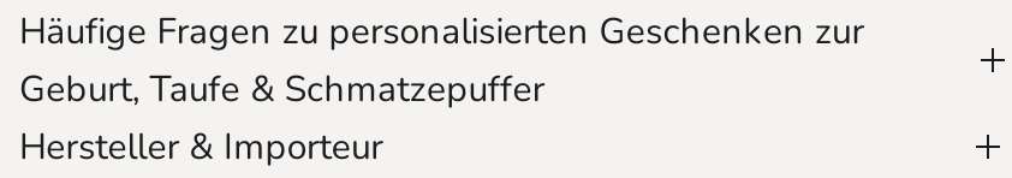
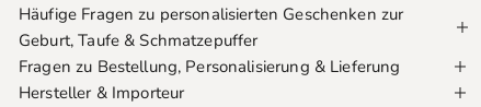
+ Fragen zu Bestellung, Personalisierung & Lieferung
